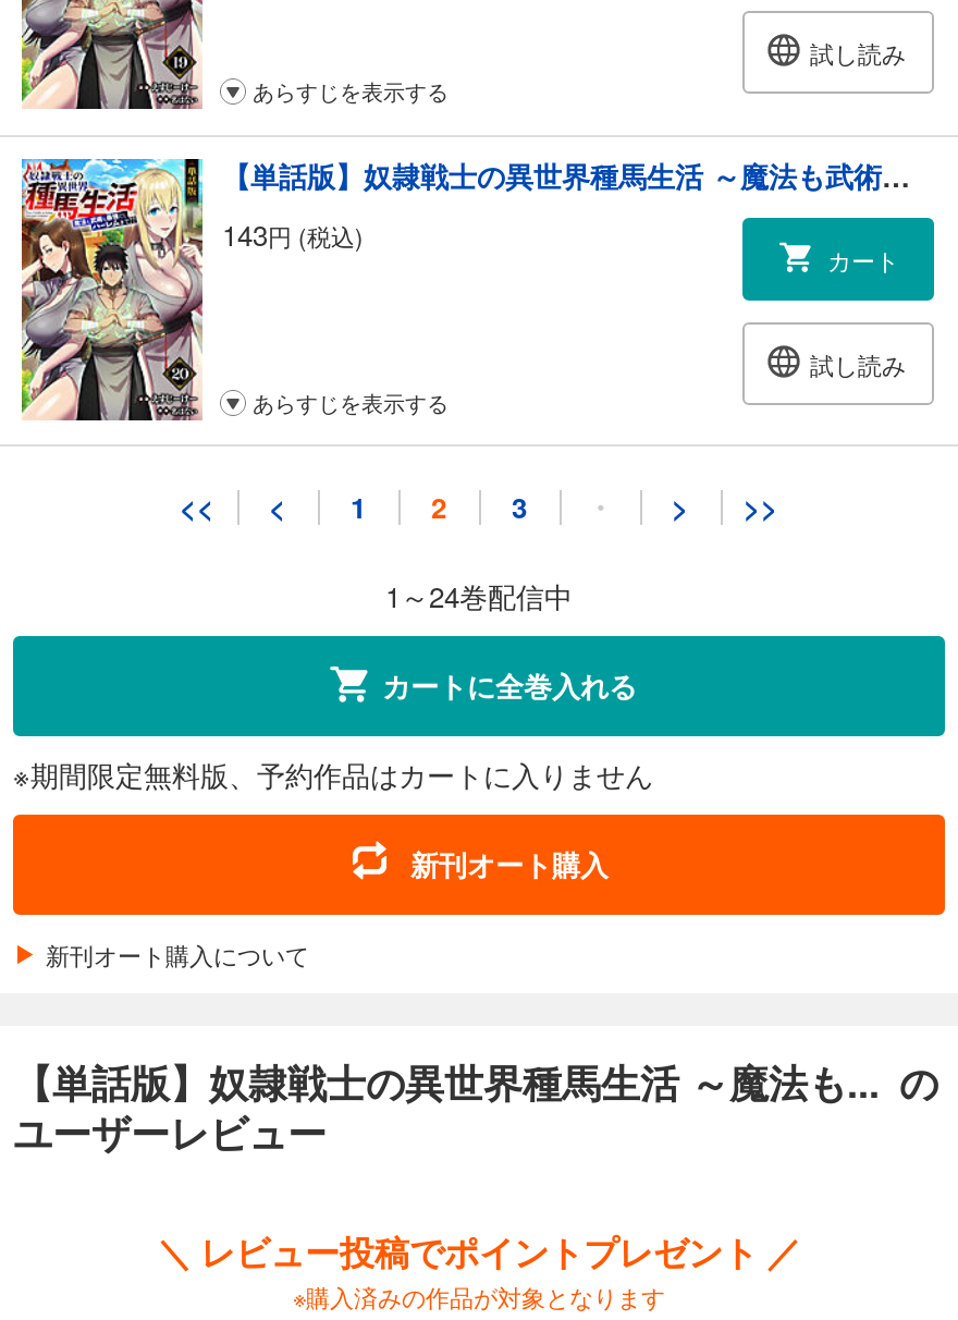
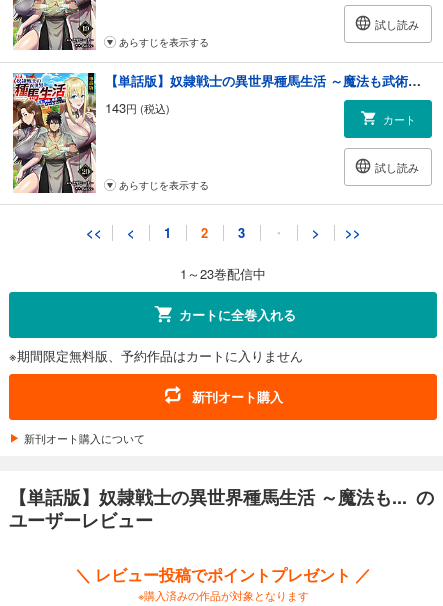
- 1～24巻配信中
+ 1～23巻配信中
